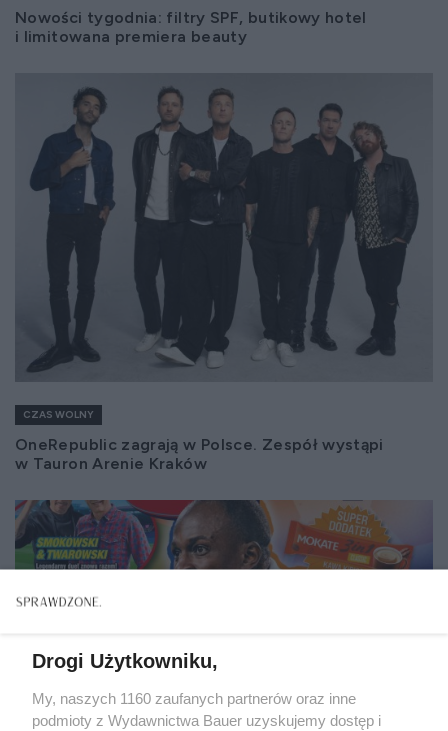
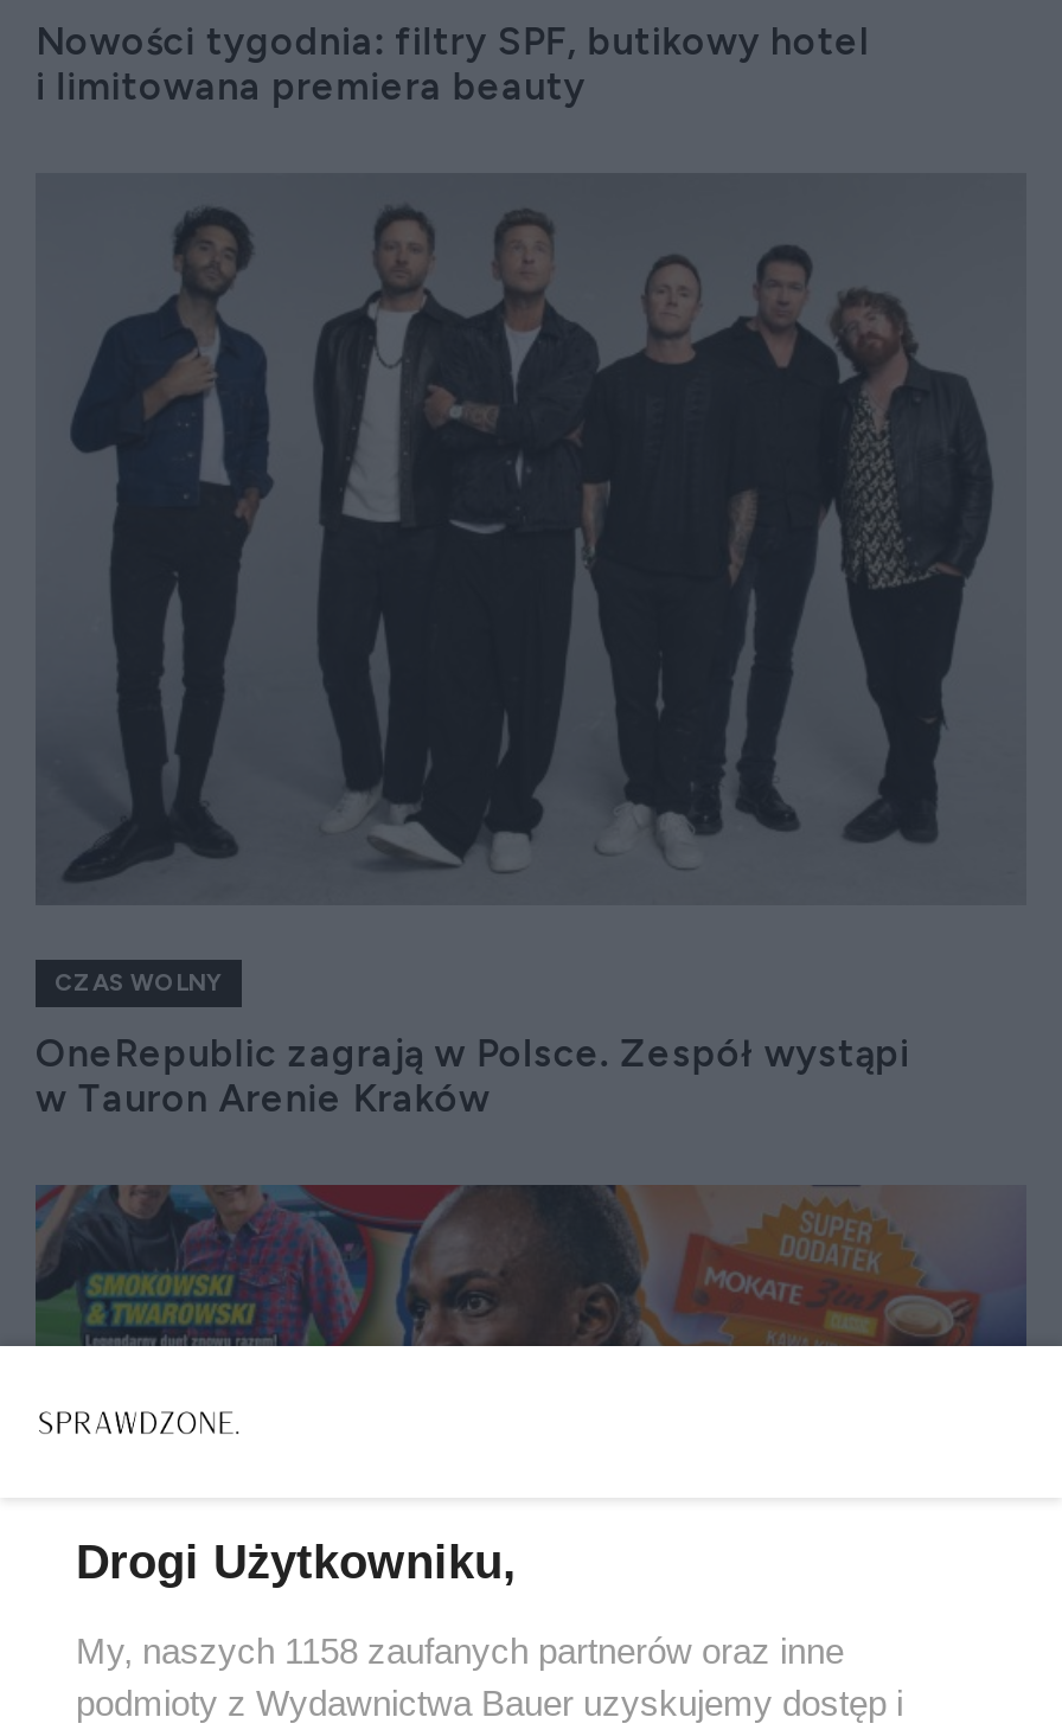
- My, naszych 1160 zaufanych partnerów oraz inne
+ My, naszych 1158 zaufanych partnerów oraz inne
